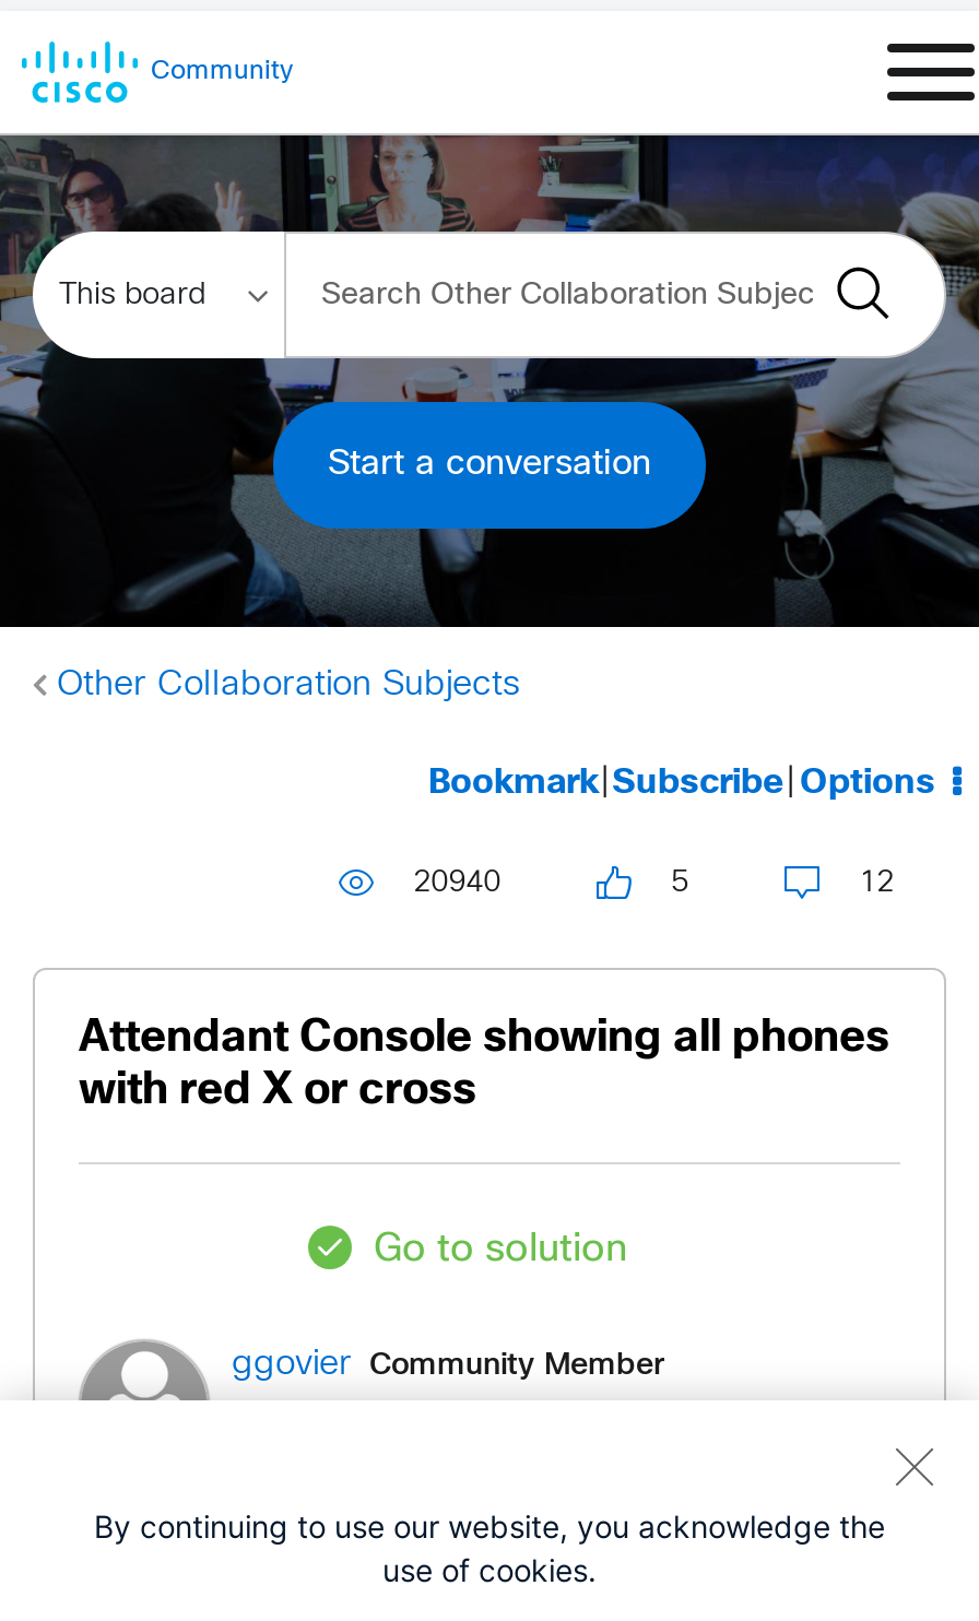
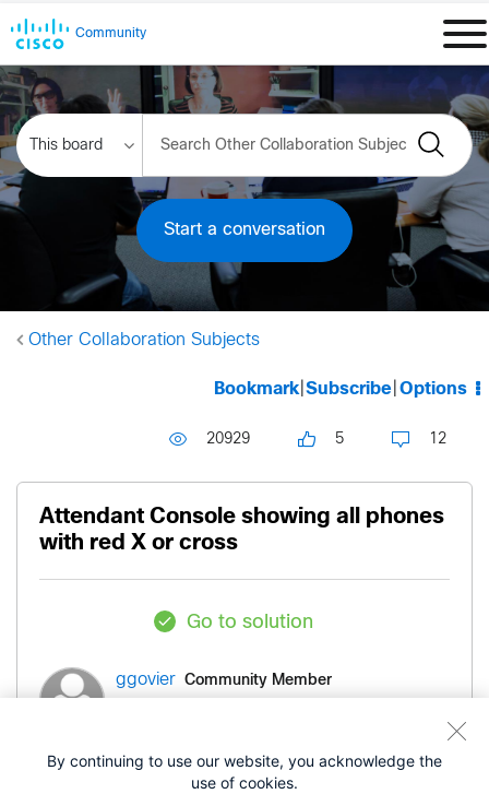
- 20940
+ 20929
